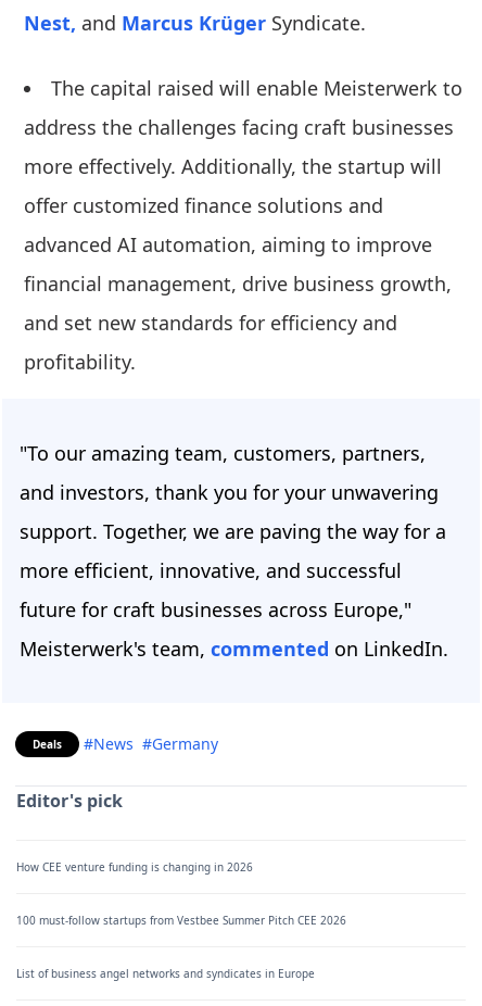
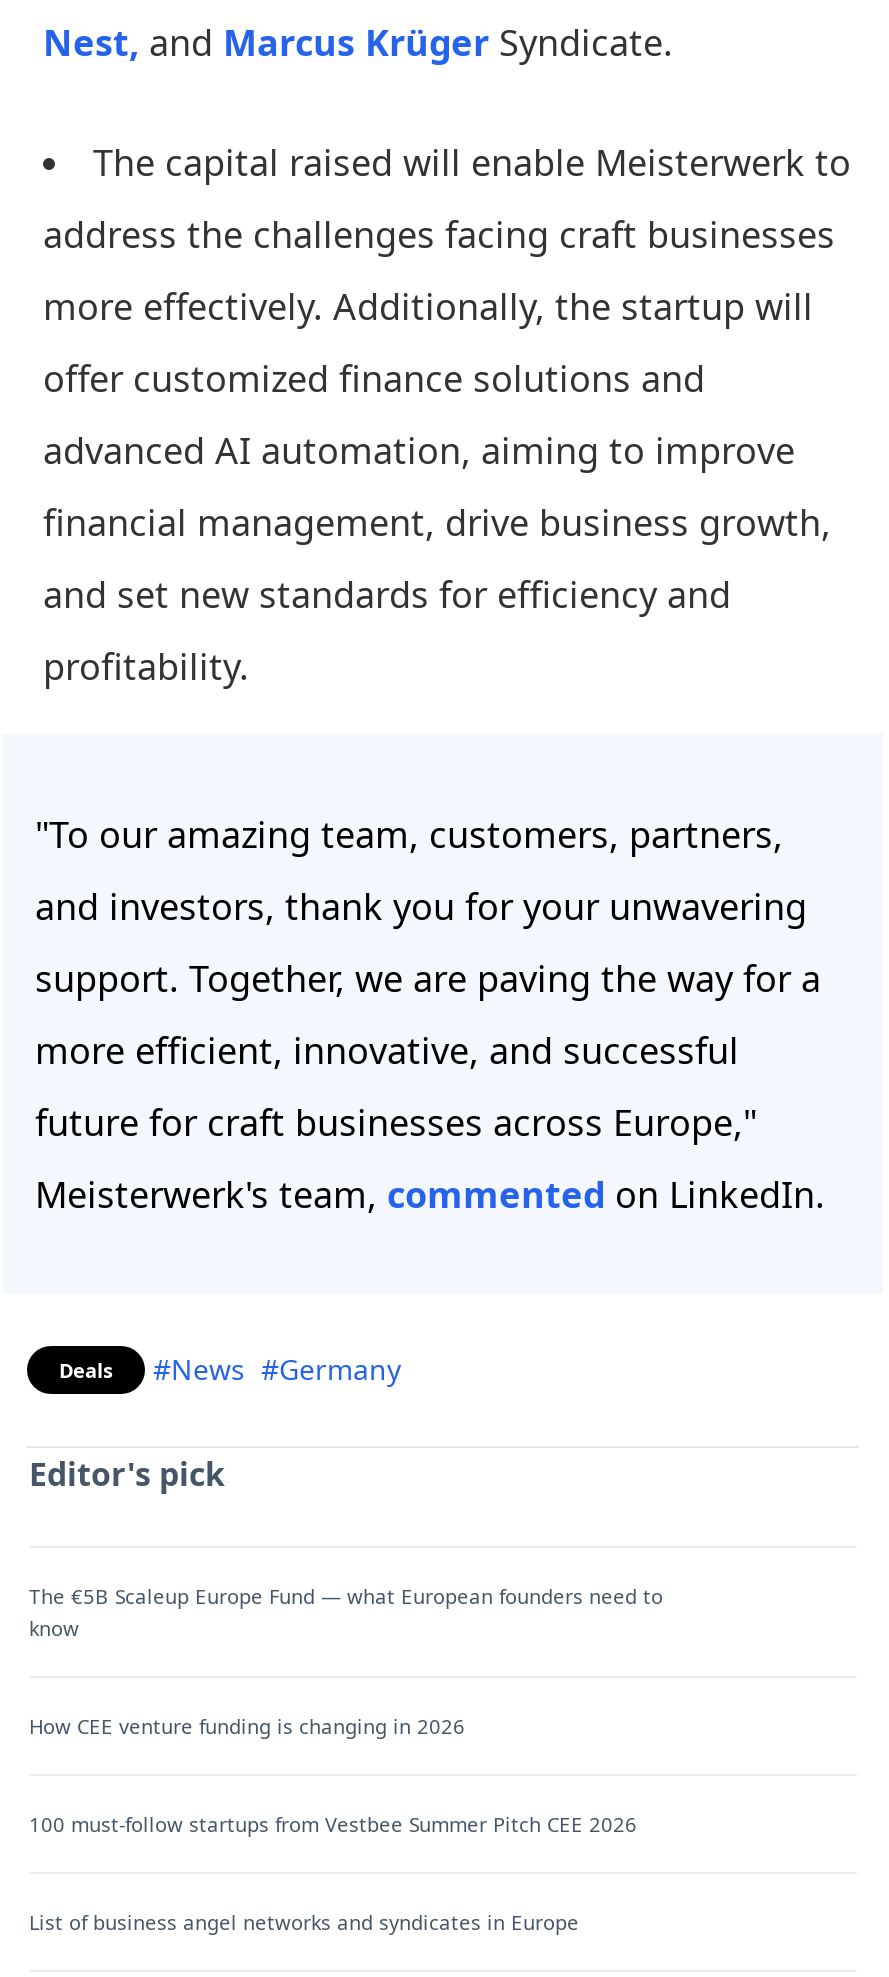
+ The €5B Scaleup Europe Fund — what European founders need to
+ know
